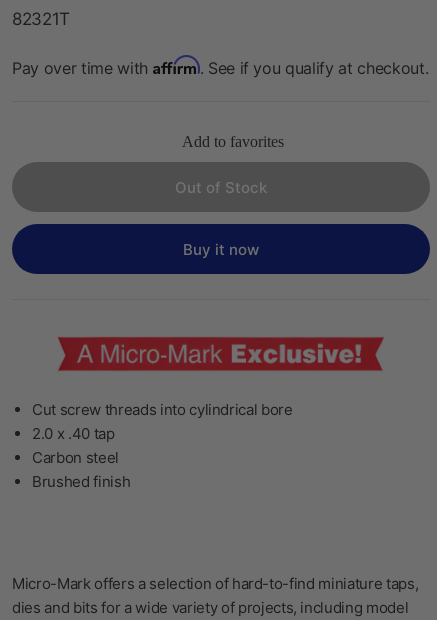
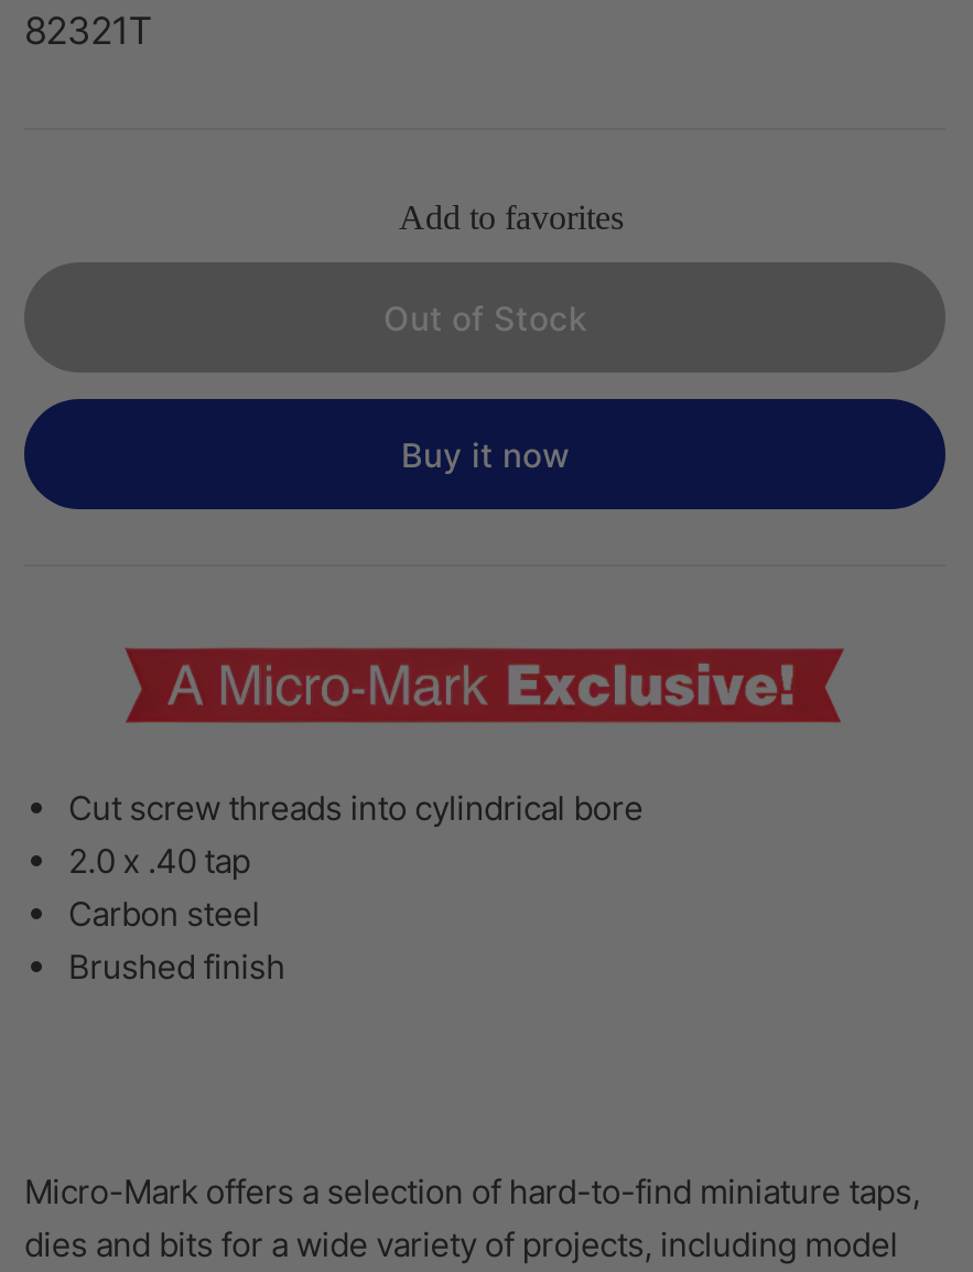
- Pay over time with Affirm. See if you qualify at checkout.
